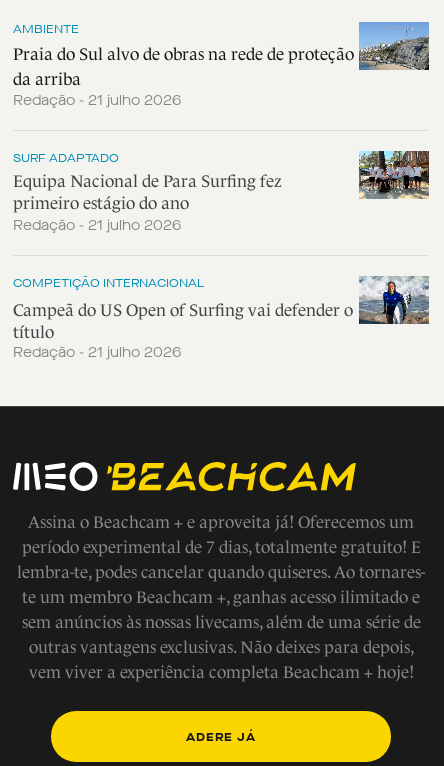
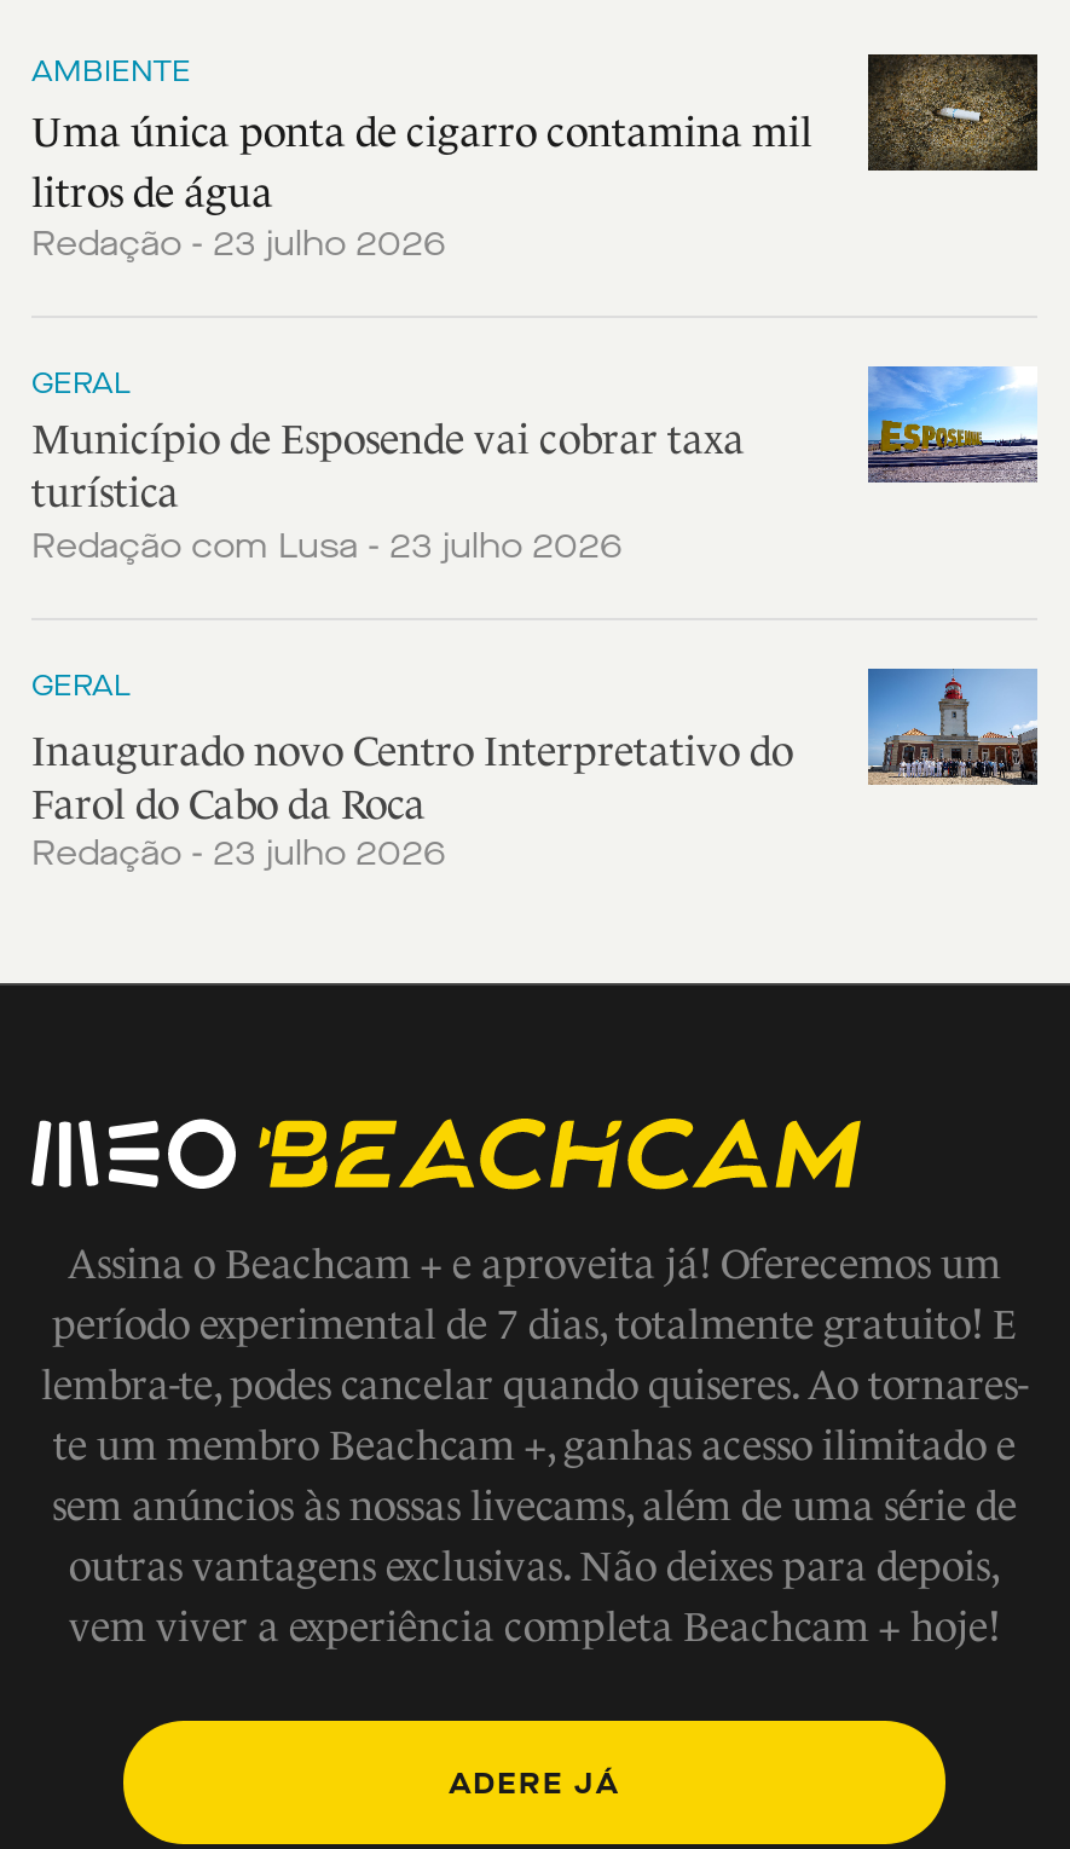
- [image]
- Praia do Sul alvo de obras na rede de proteção
- da arriba
- Redação - 21 julho 2026
+ [image]
+ Uma única ponta de cigarro contamina mil
+ litros de água
+ Redação - 23 julho 2026

- SURF ADAPTADO
- Equipa Nacional de Para Surfing fez
- primeiro estágio do ano
- Redação - 21 julho 2026
+ GERAL
+ Município de Esposende vai cobrar taxa
+ turística
+ Redação com Lusa - 23 julho 2026

- [image]
+ [image]

- COMPETIÇÃO INTERNACIONAL
+ GERAL

- [image]
- Campeã do US Open of Surfing vai defender o
- título
- Redação - 21 julho 2026
+ [image]
+ Inaugurado novo Centro Interpretativo do
+ Farol do Cabo da Roca
+ Redação - 23 julho 2026
